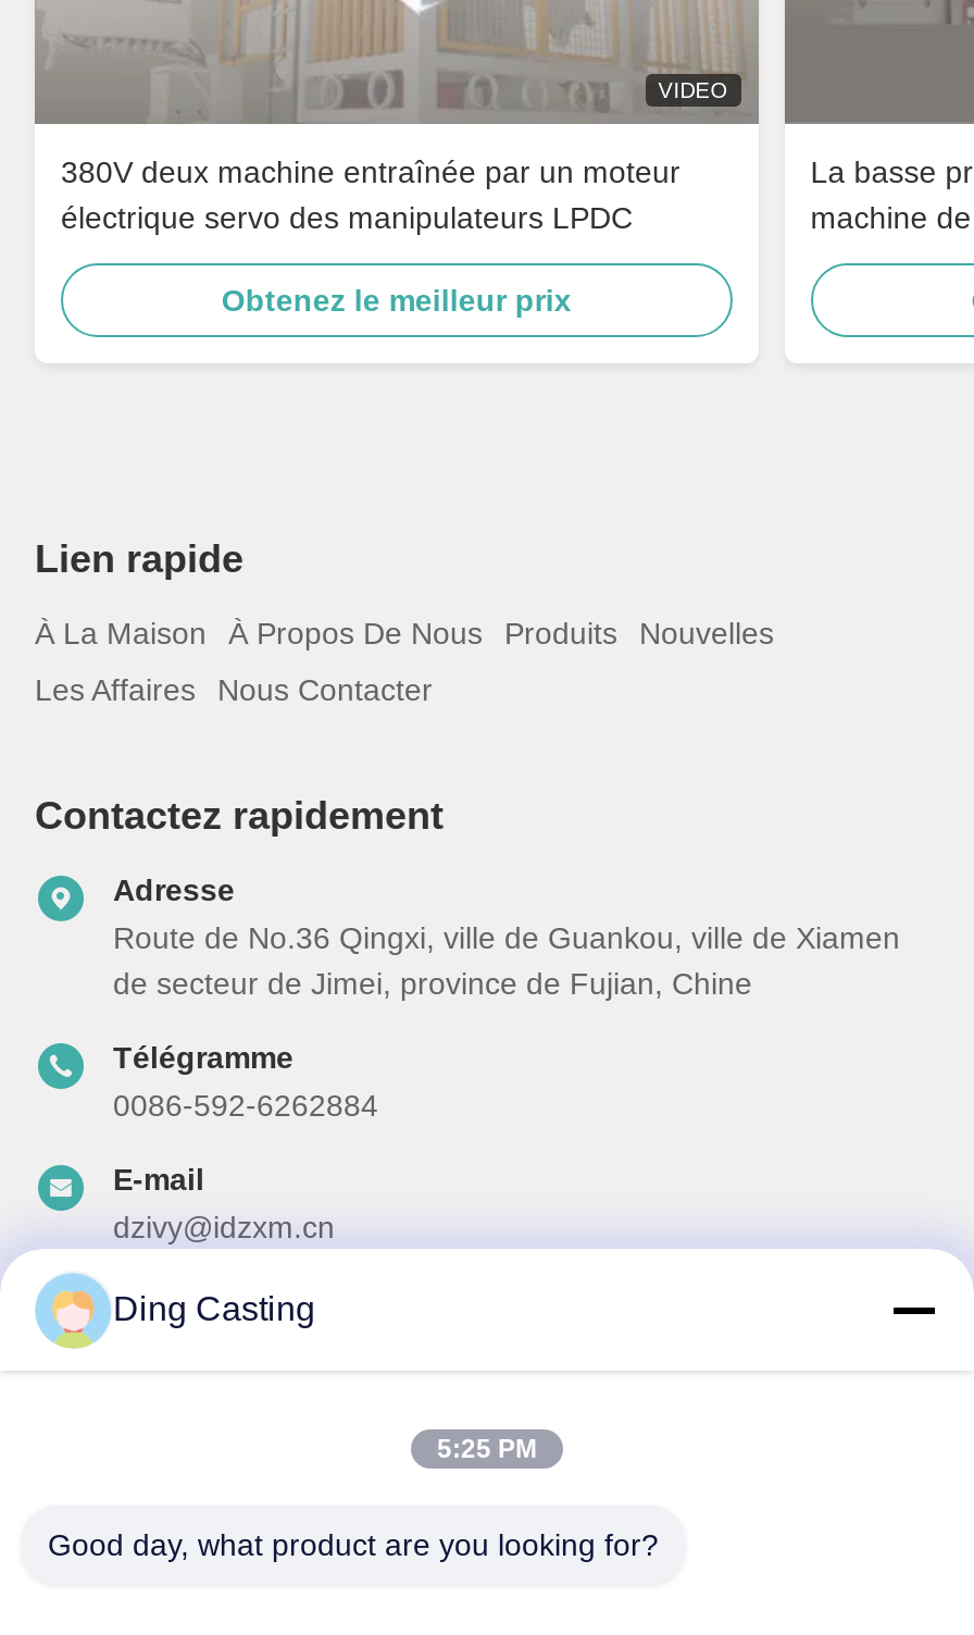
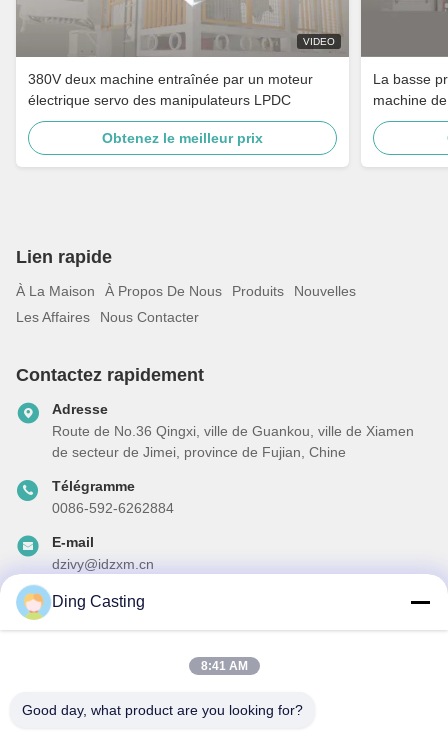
- 5:25 PM
+ 8:41 AM
